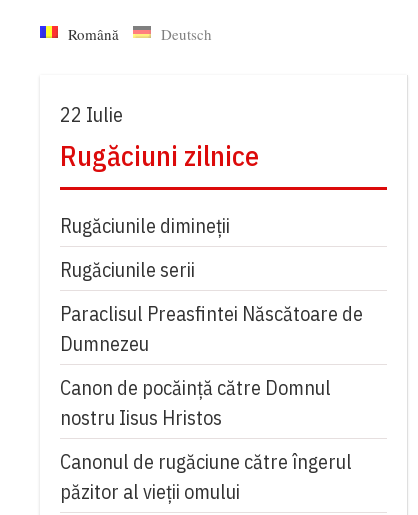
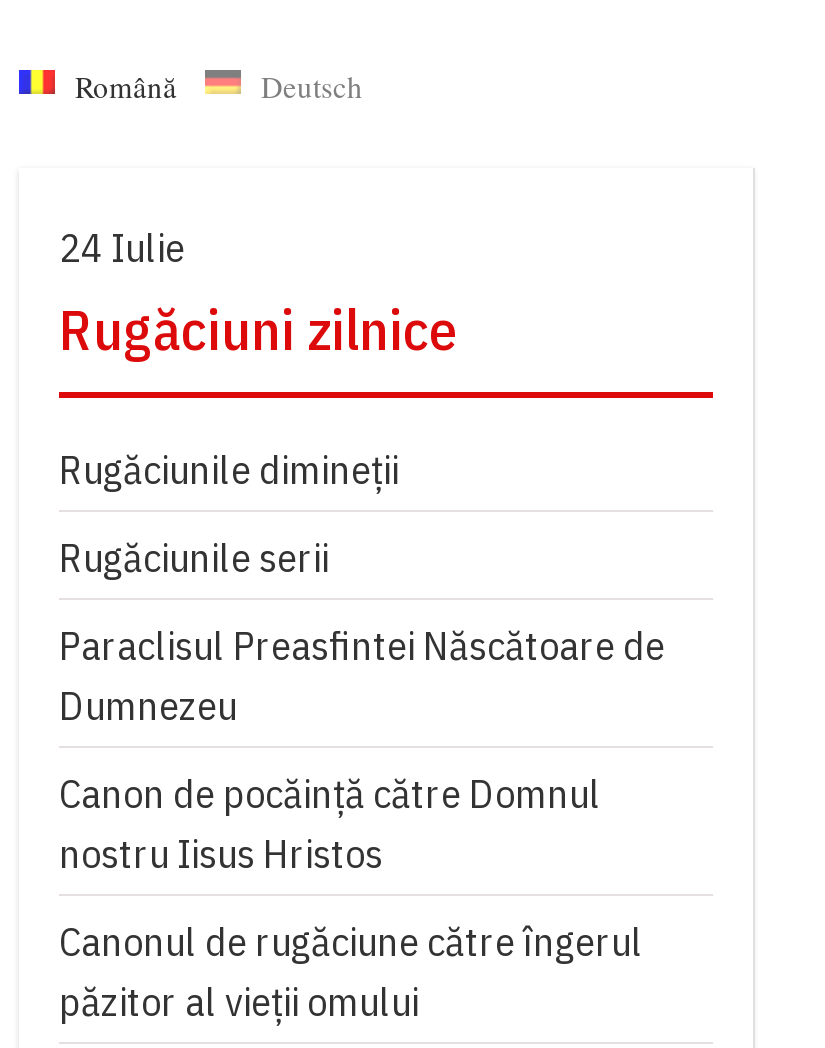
- 22 Iulie
+ 24 Iulie
